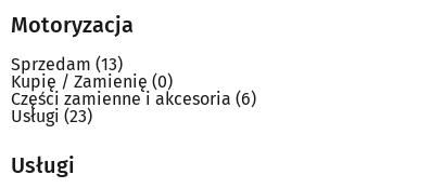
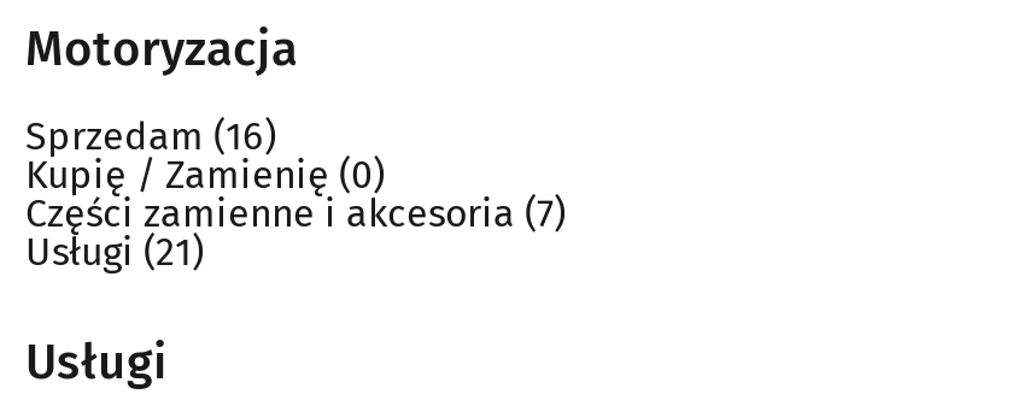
- Sprzedam (13)
+ Sprzedam (16)

- Części zamienne i akcesoria (6)
+ Części zamienne i akcesoria (7)

- Usługi (23)
+ Usługi (21)
